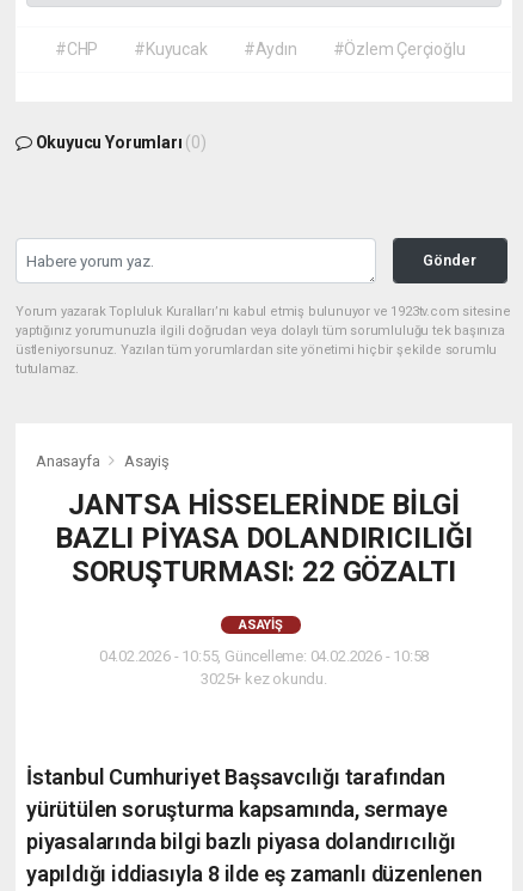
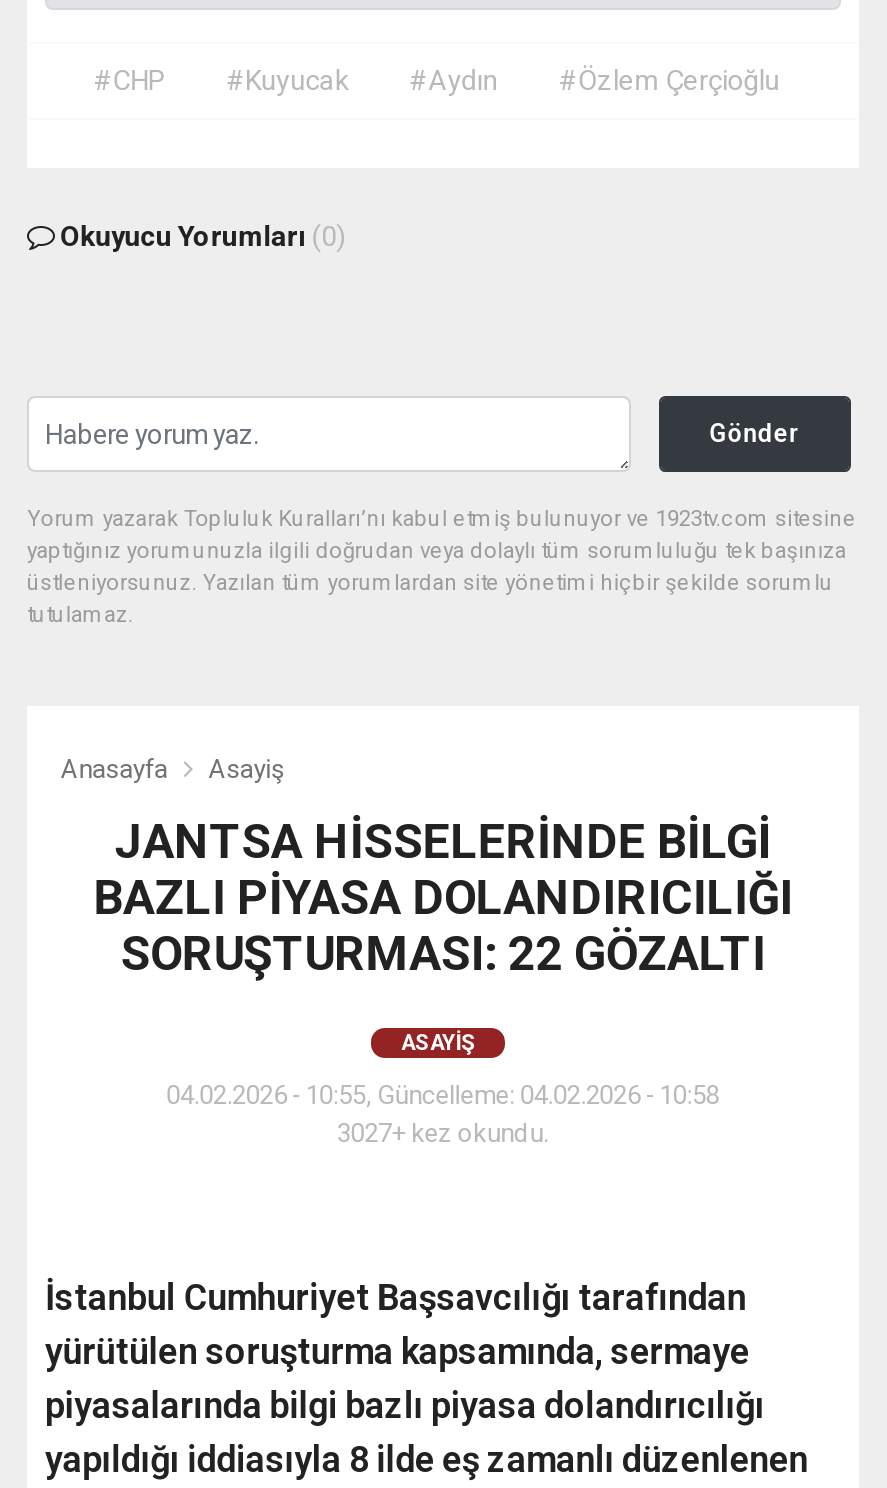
- 3025+ kez okundu.
+ 3027+ kez okundu.
